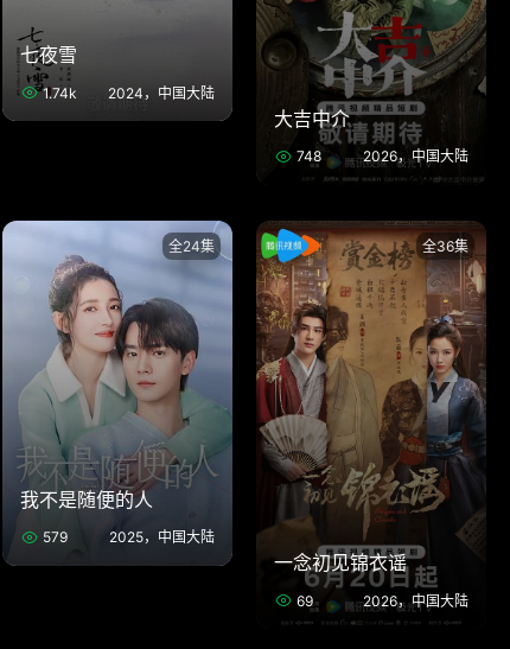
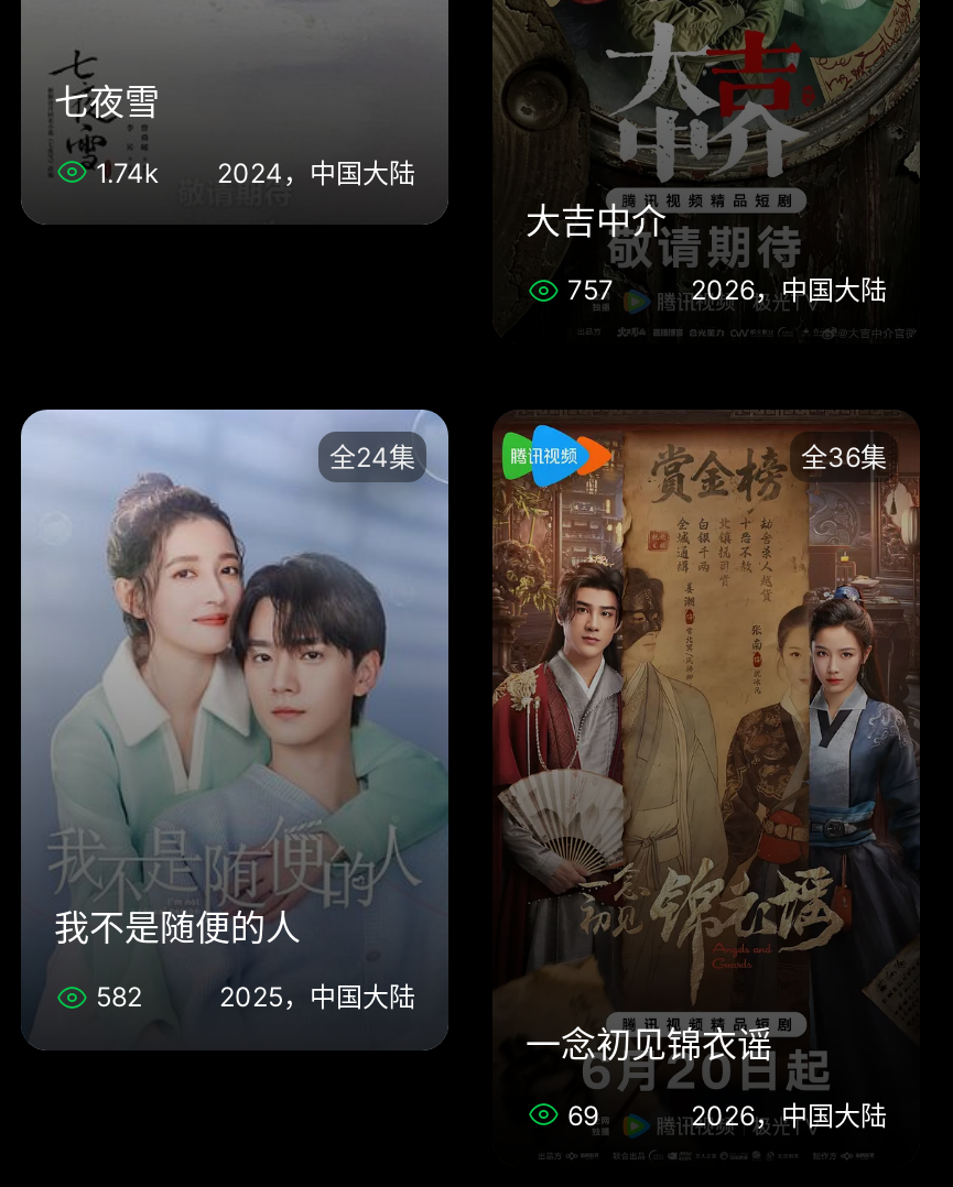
- 748
+ 757

- 579
+ 582
